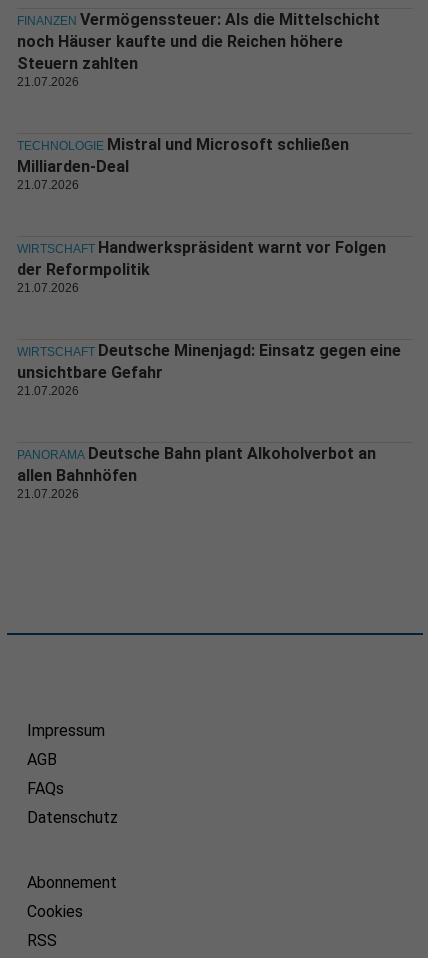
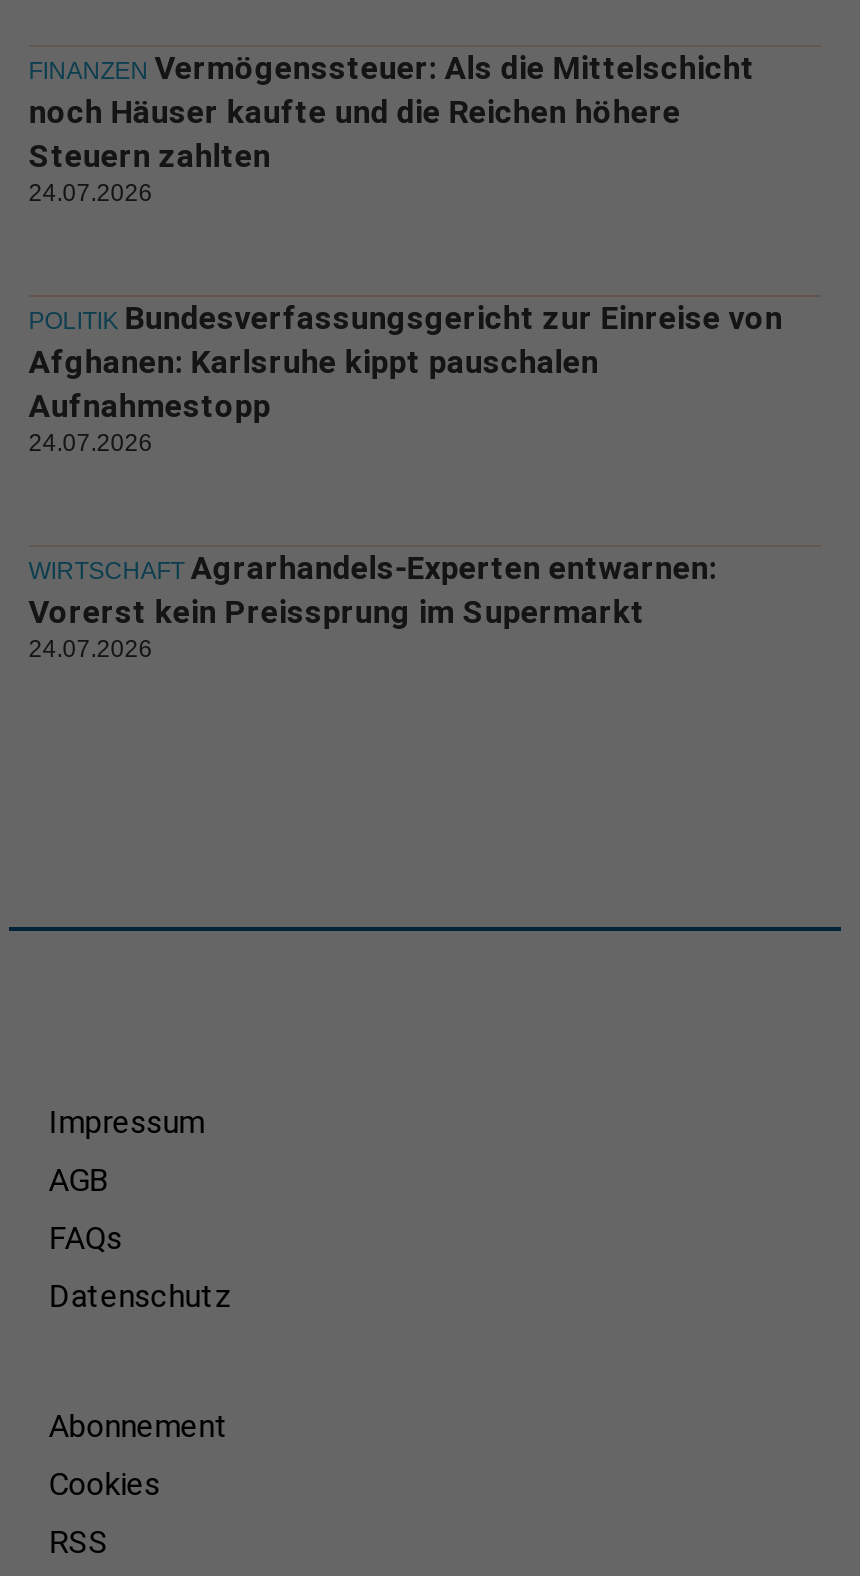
- 21.07.2026
- TECHNOLOGIE Mistral und Microsoft schließen
- Milliarden-Deal
- 21.07.2026
- WIRTSCHAFT Handwerkspräsident warnt vor Folgen
- der Reformpolitik
- 21.07.2026
- WIRTSCHAFT Deutsche Minenjagd: Einsatz gegen eine
- unsichtbare Gefahr
- 21.07.2026
- PANORAMA Deutsche Bahn plant Alkoholverbot an
- allen Bahnhöfen
- 21.07.2026
+ 24.07.2026
+ POLITIK Bundesverfassungsgericht zur Einreise von
+ Afghanen: Karlsruhe kippt pauschalen
+ Aufnahmestopp
+ 24.07.2026
+ WIRTSCHAFT Agrarhandels-Experten entwarnen:
+ Vorerst kein Preissprung im Supermarkt
+ 24.07.2026
